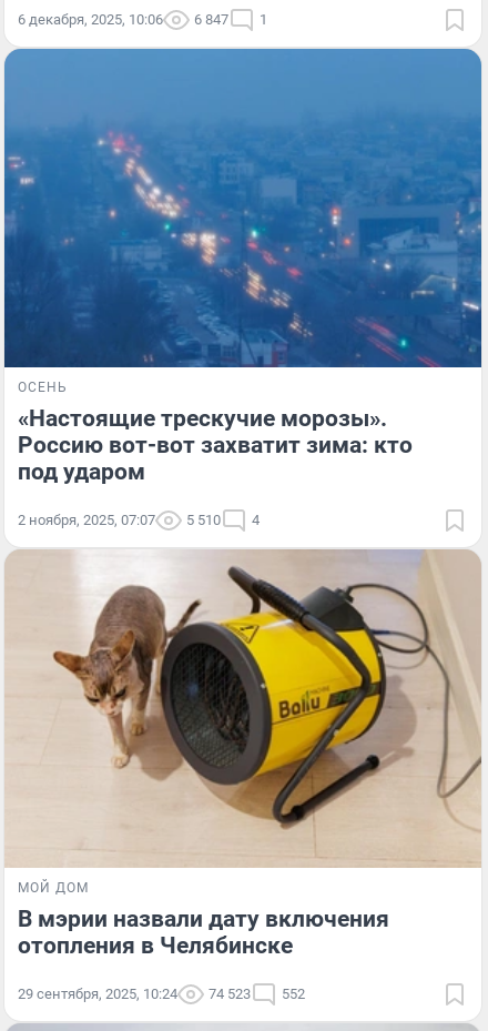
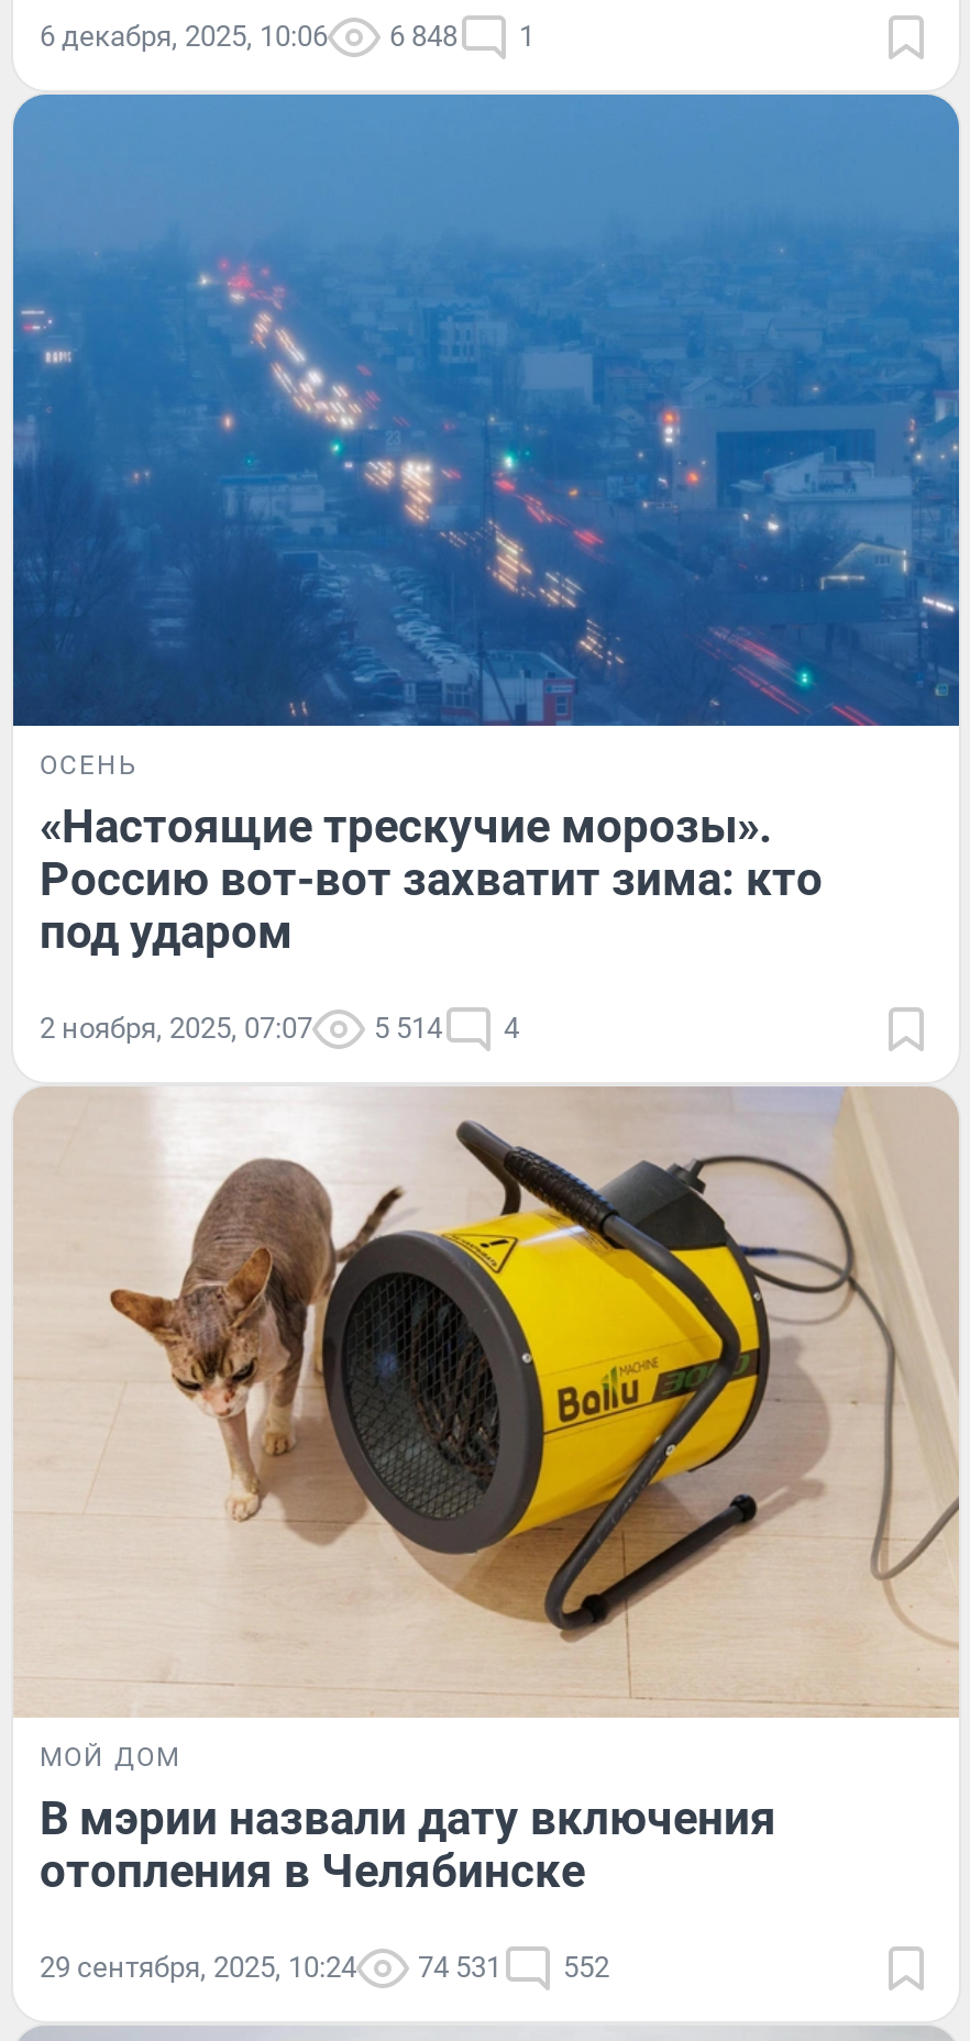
- 6 декабря, 2025, 10:06 6 847 1
+ 6 декабря, 2025, 10:06 6 848 1

- 2 ноября, 2025, 07:07 5 510 4
+ 2 ноября, 2025, 07:07 5 514 4

- 29 сентября, 2025, 10:24 74 523 552
+ 29 сентября, 2025, 10:24 74 531 552
